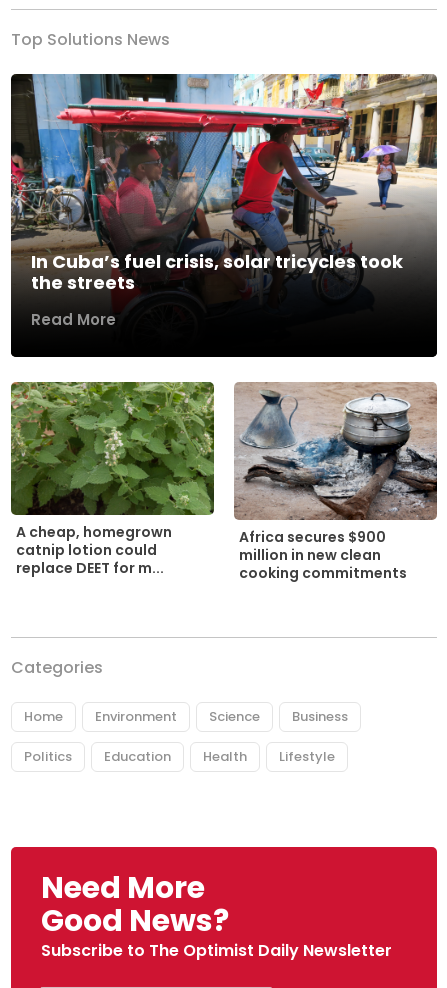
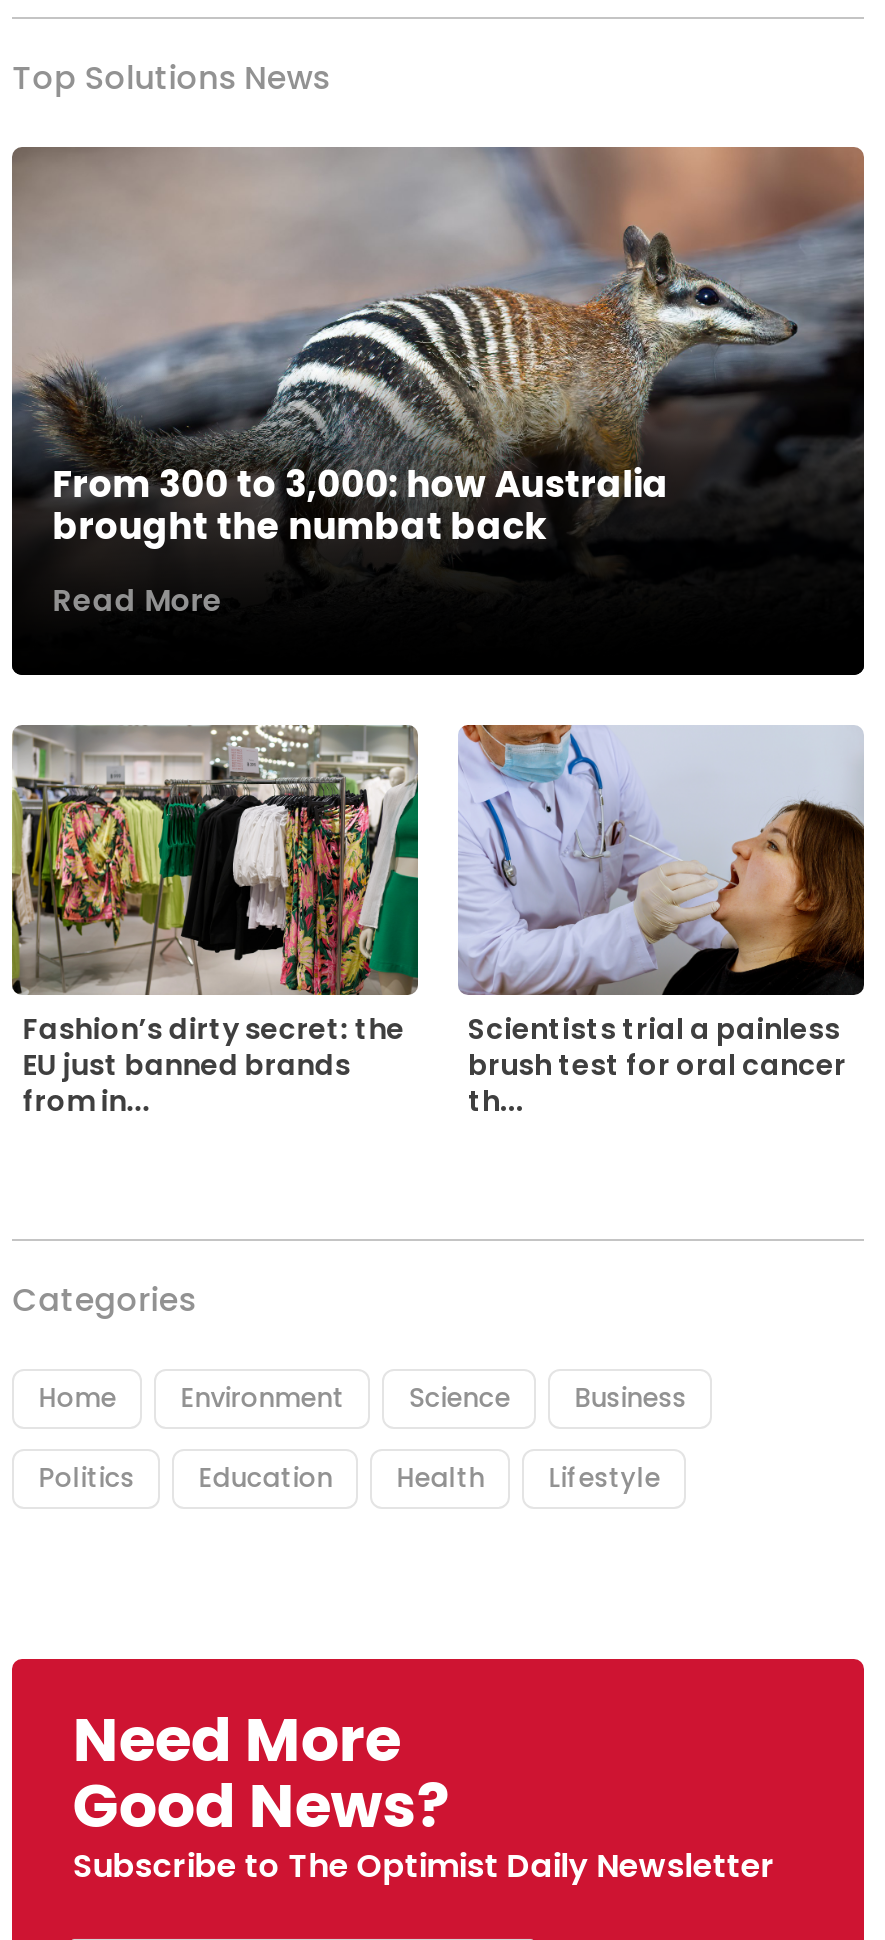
- [image]
- In Cuba’s fuel crisis, solar tricycles took
- the streets
+ [image]
+ From 300 to 3,000: how Australia
+ brought the numbat back

- [image]
- A cheap, homegrown
- catnip lotion could
- replace DEET for m...
+ [image]
+ Fashion’s dirty secret: the
+ EU just banned brands
+ from in...

- [image]
- Africa secures $900
- million in new clean
- cooking commitments
+ [image]
+ Scientists trial a painless
+ brush test for oral cancer
+ th...
